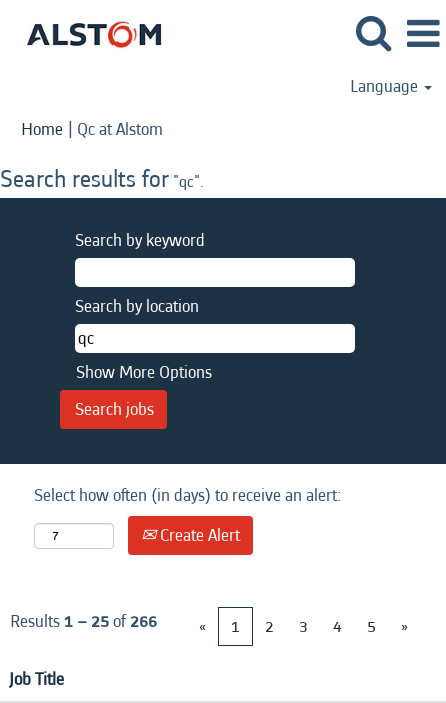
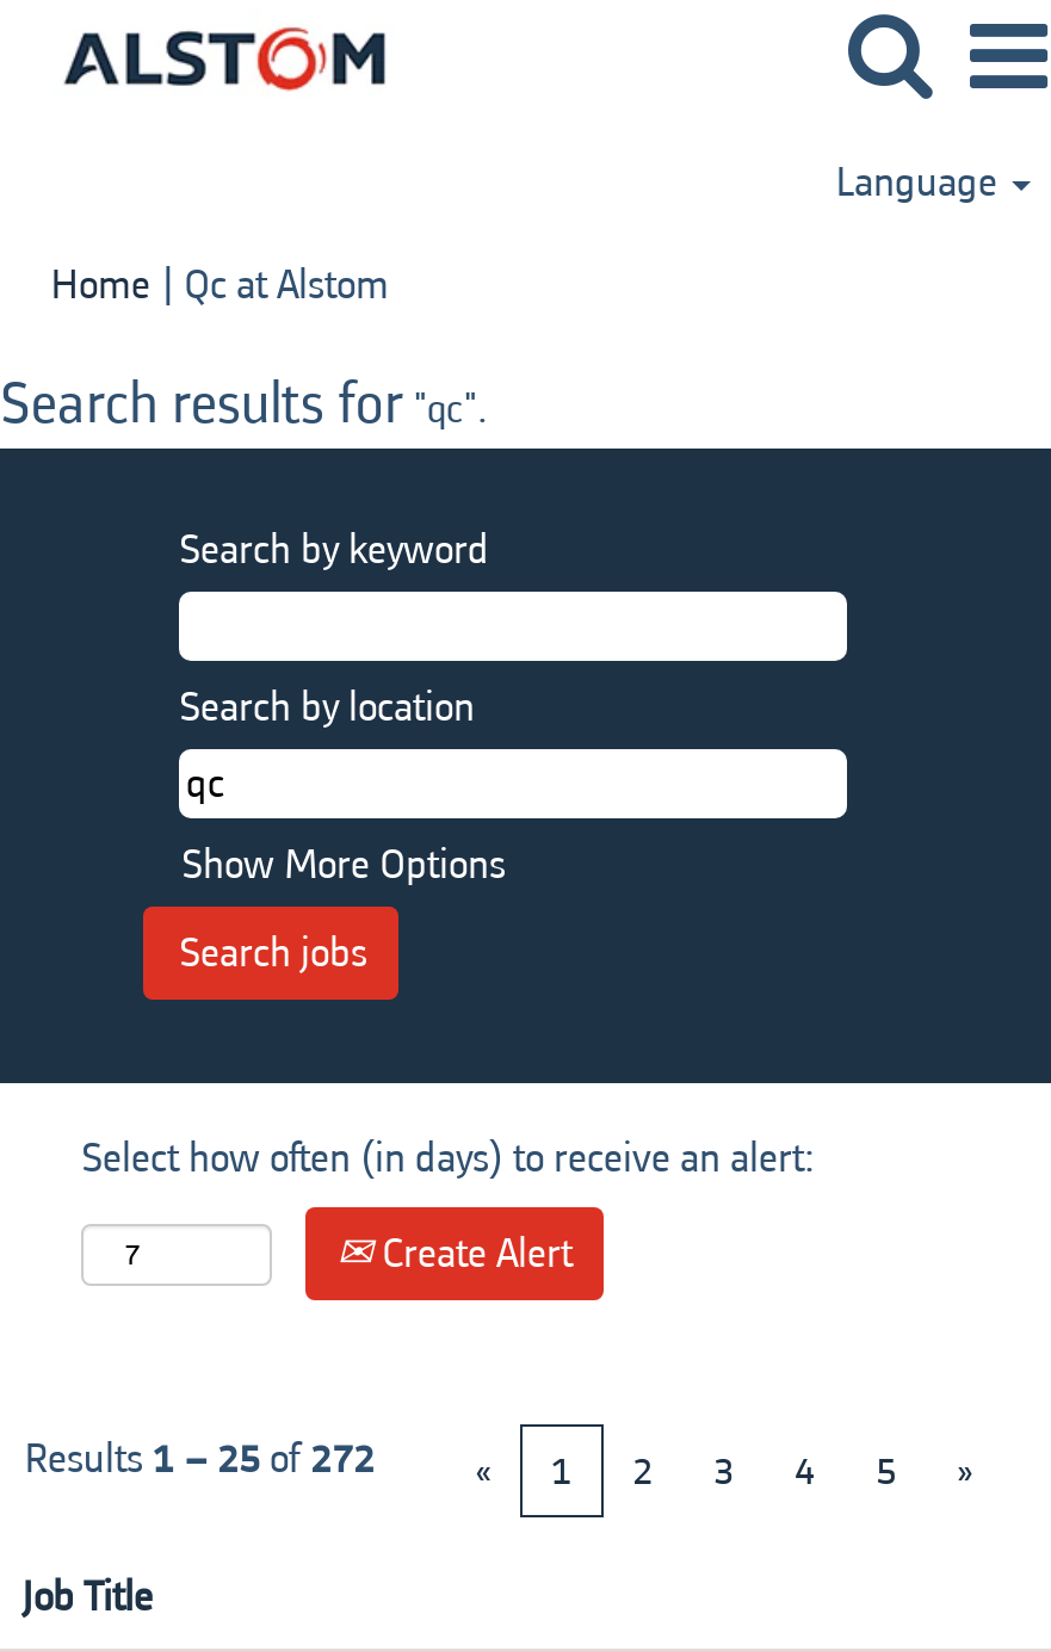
- Results 1 – 25 of266
+ Results 1 – 25 of272
